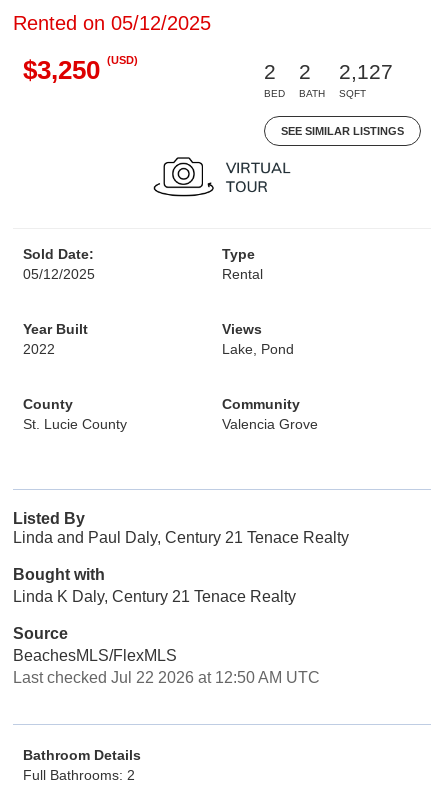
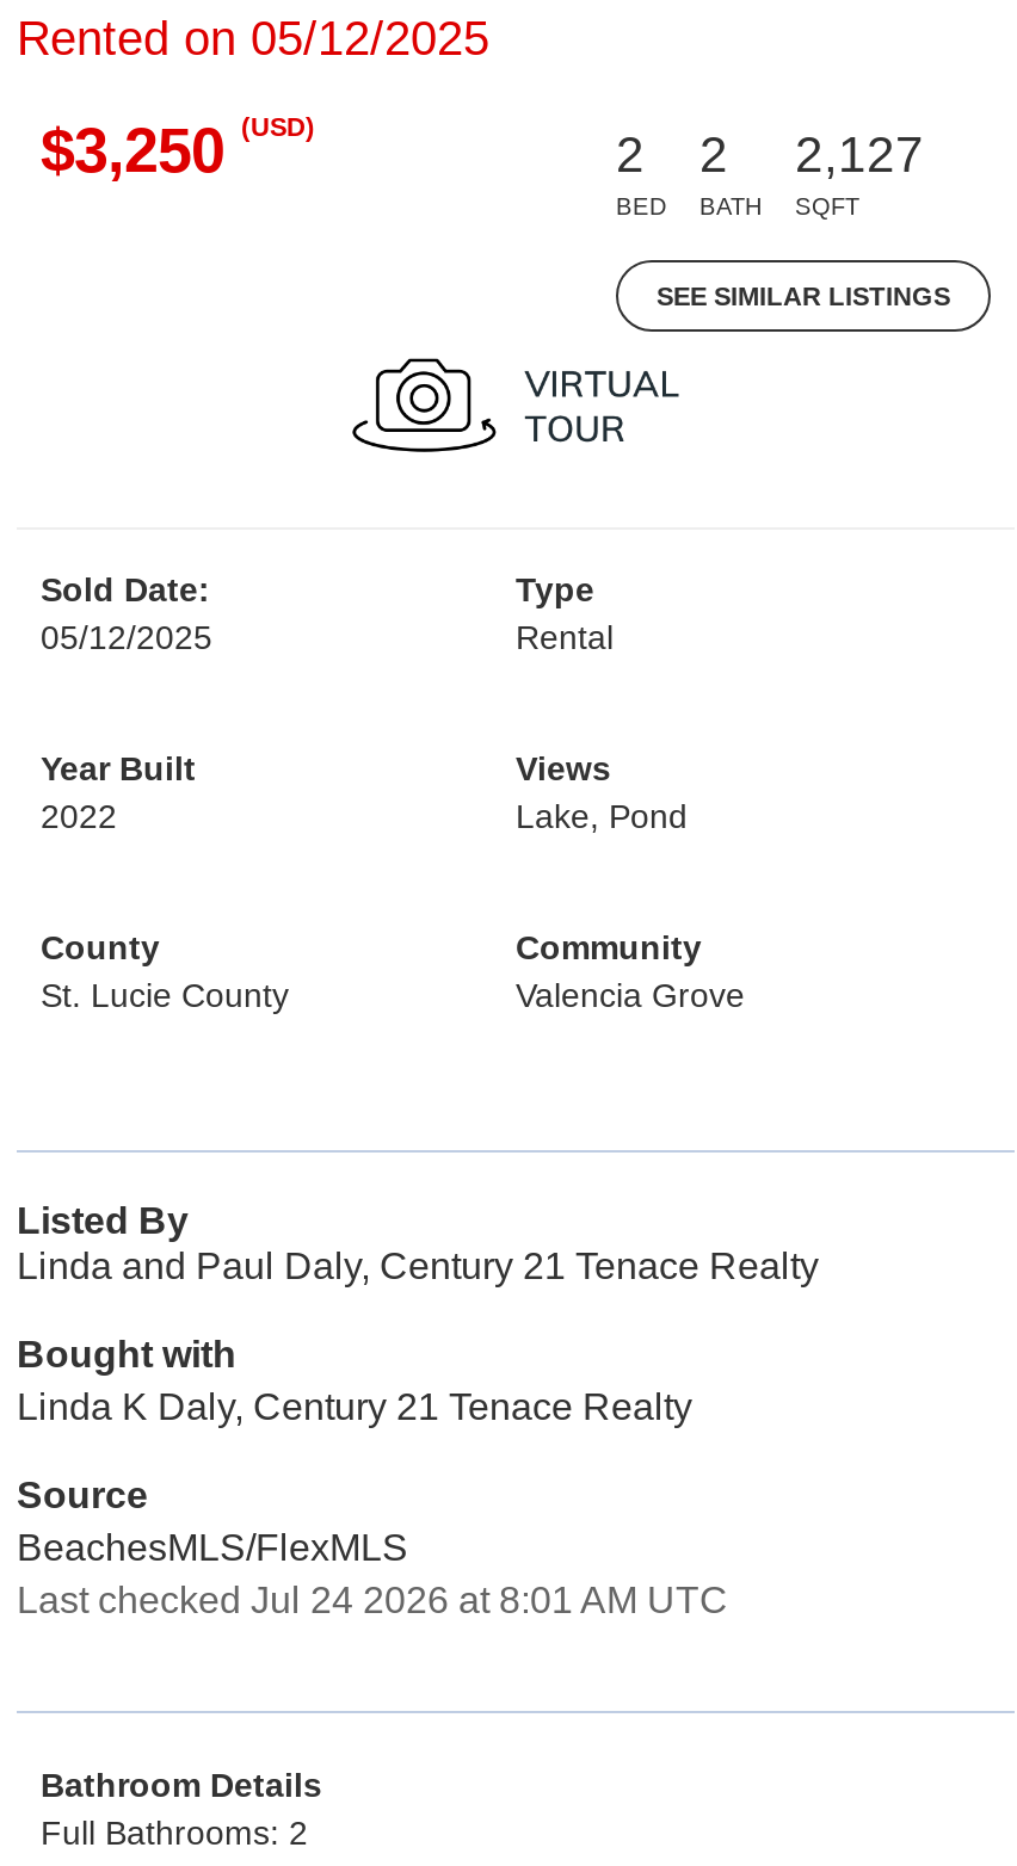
- Last checked Jul 22 2026 at 12:50 AM UTC
+ Last checked Jul 24 2026 at 8:01 AM UTC
